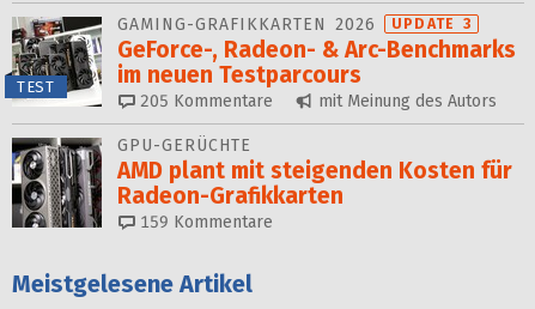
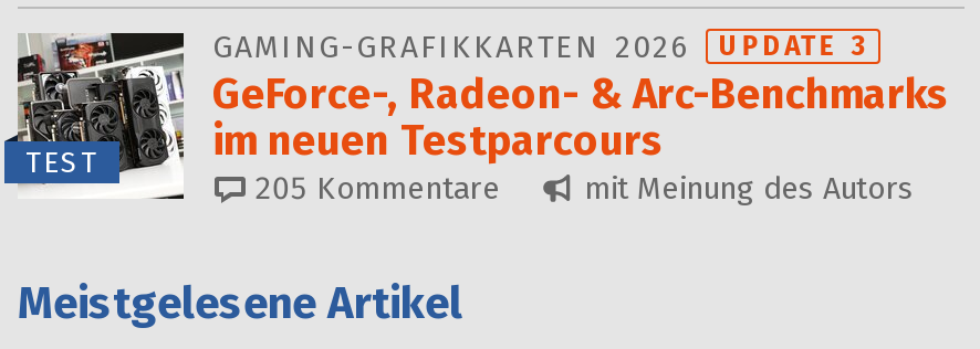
- [image]
- GPU-GERÜCHTE
- AMD plant mit steigenden Kosten für
- Radeon-Grafikkarten
- 159 Kommentare
